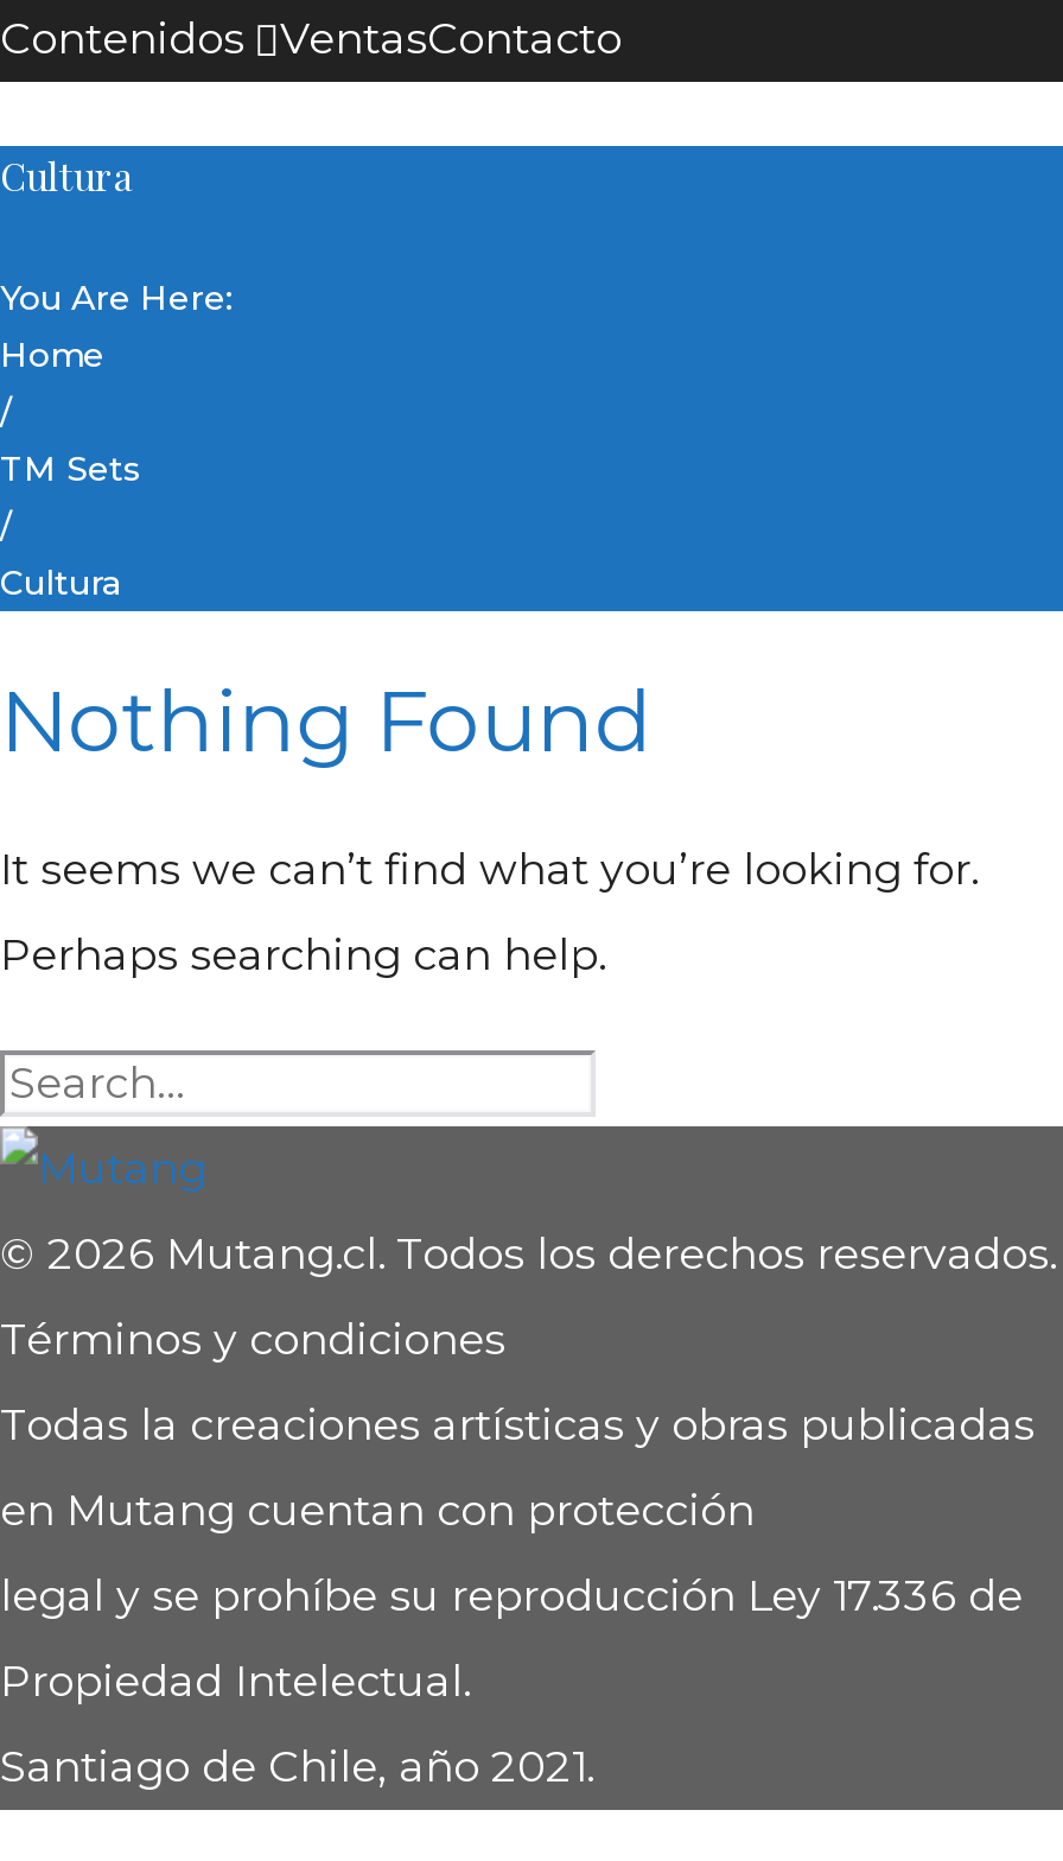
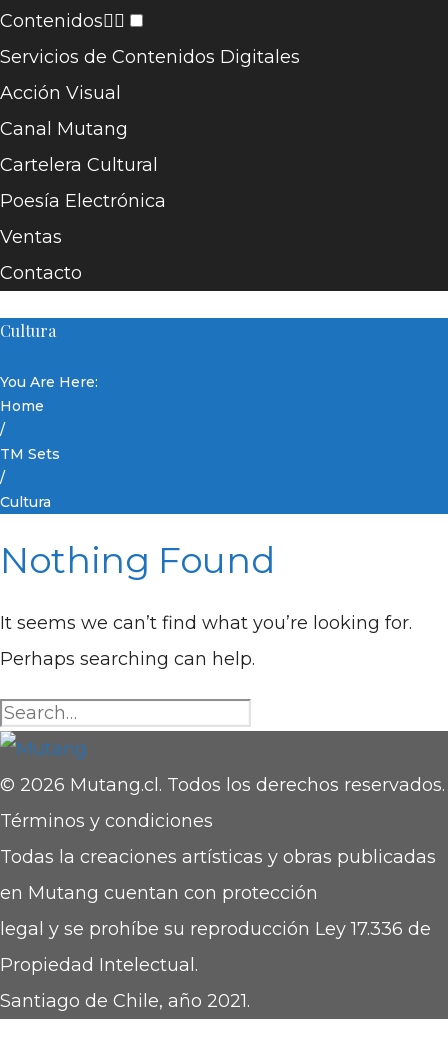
- VentasContacto
+ Servicios de Contenidos Digitales
+ Acción Visual
+ Canal Mutang
+ Cartelera Cultural
+ Poesía Electrónica
+ Ventas
+ Contacto
